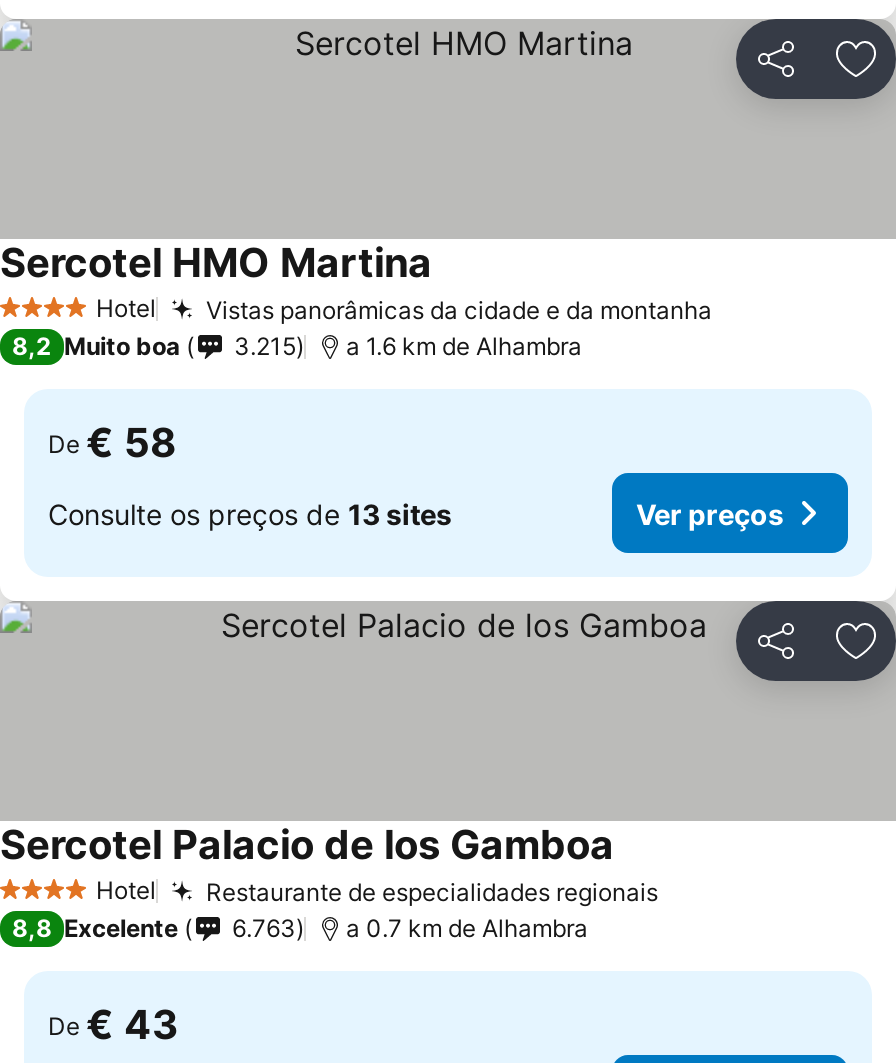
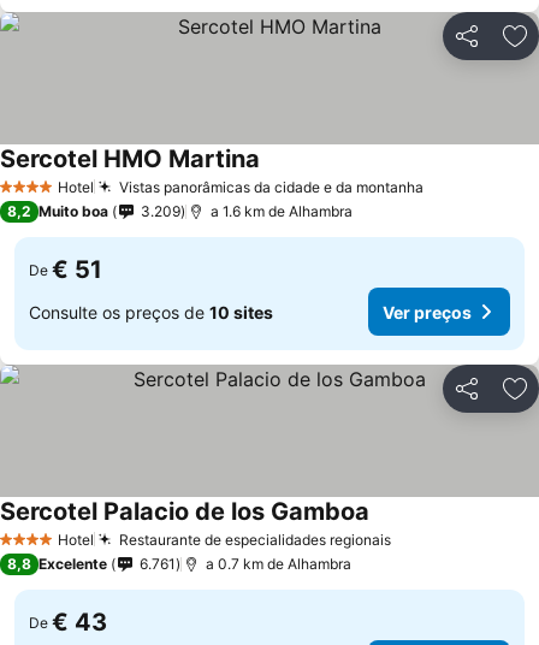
- 3.215
+ 3.209

- De € 58
+ De € 51

- Consulte os preços de 13 sites
+ Consulte os preços de 10 sites

- 6.763
+ 6.761
